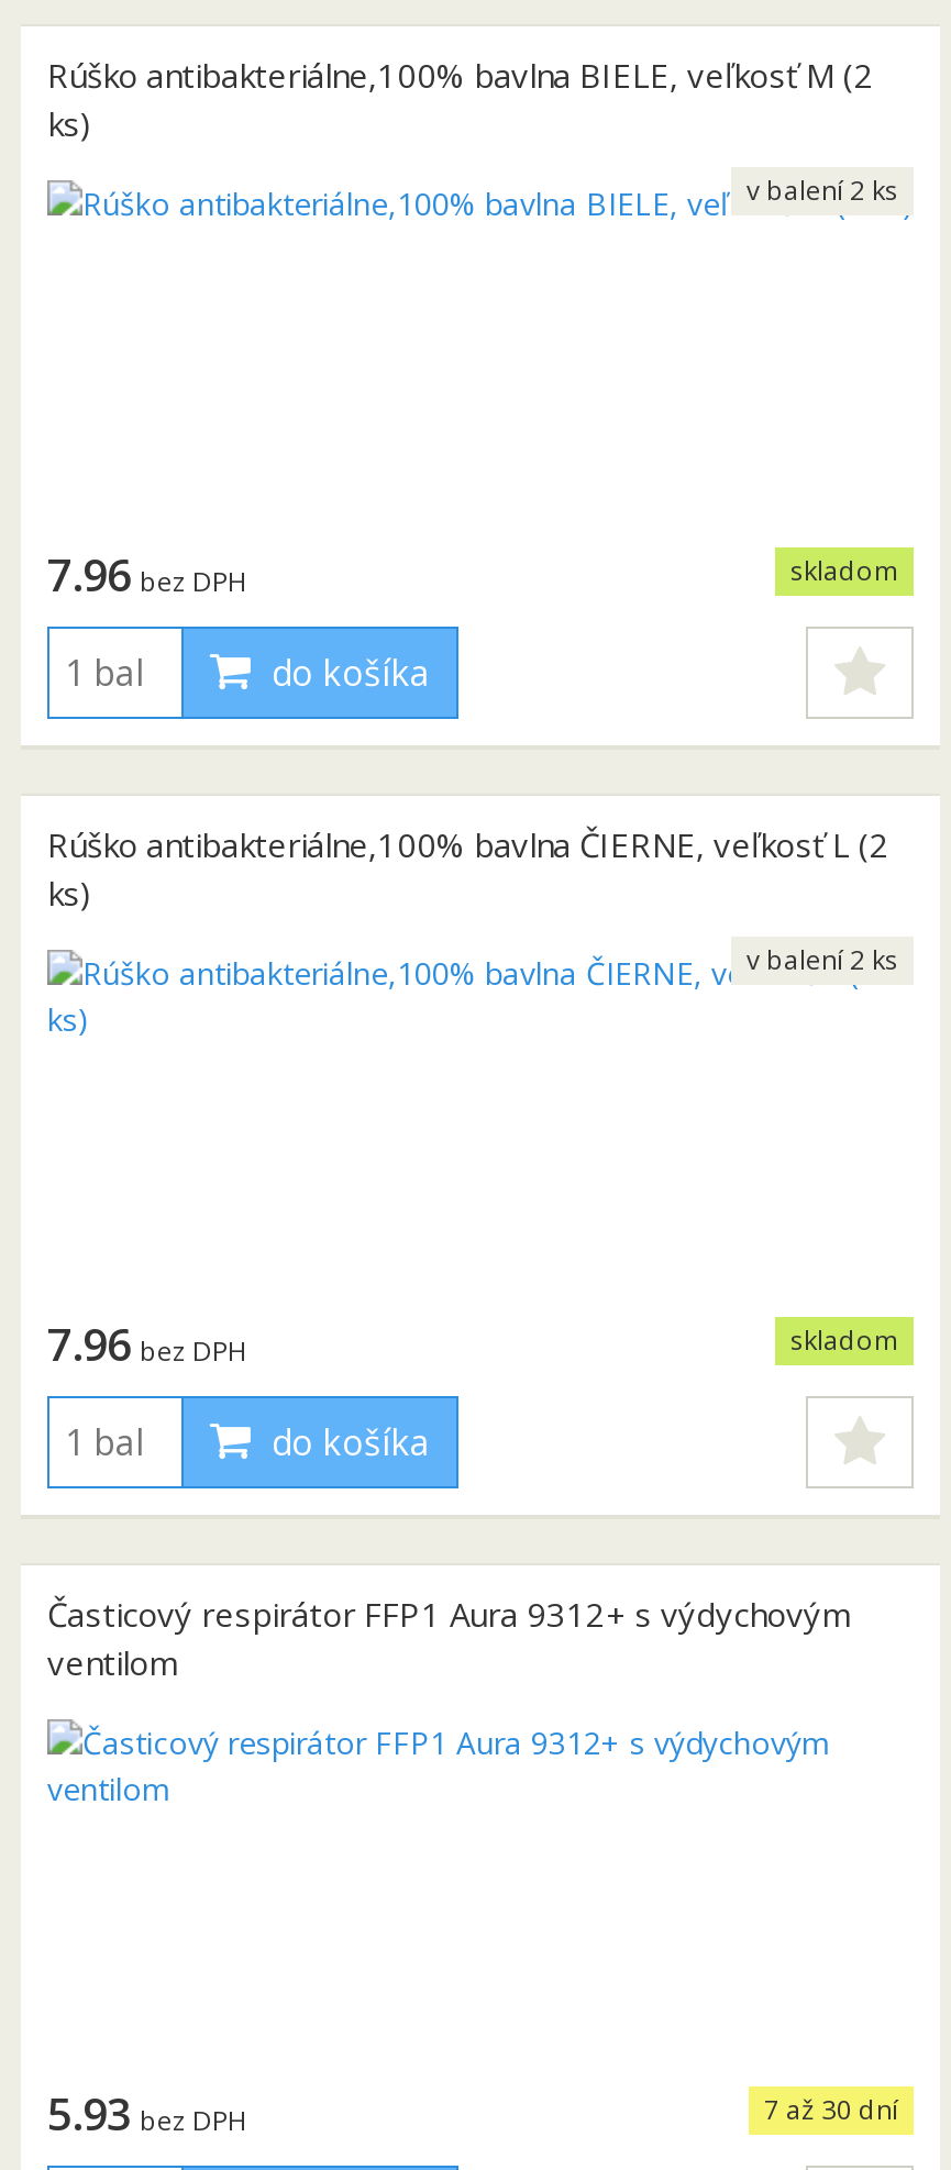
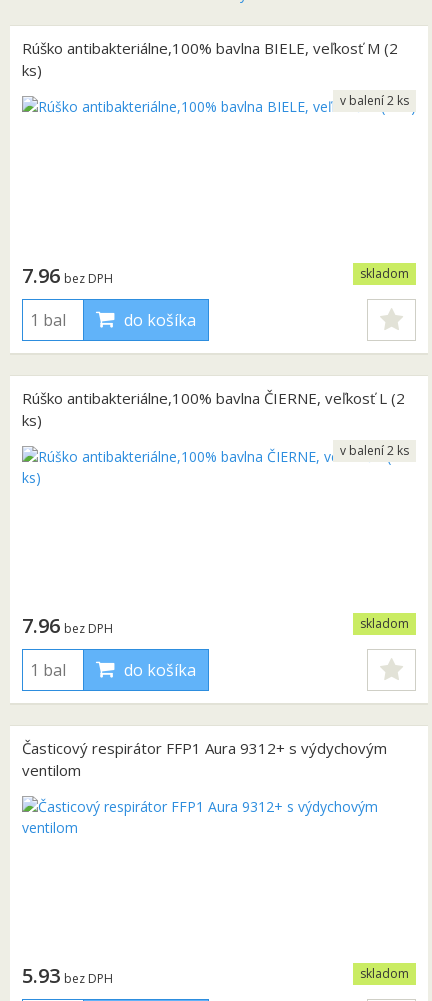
- 7 až 30 dní
+ skladom
